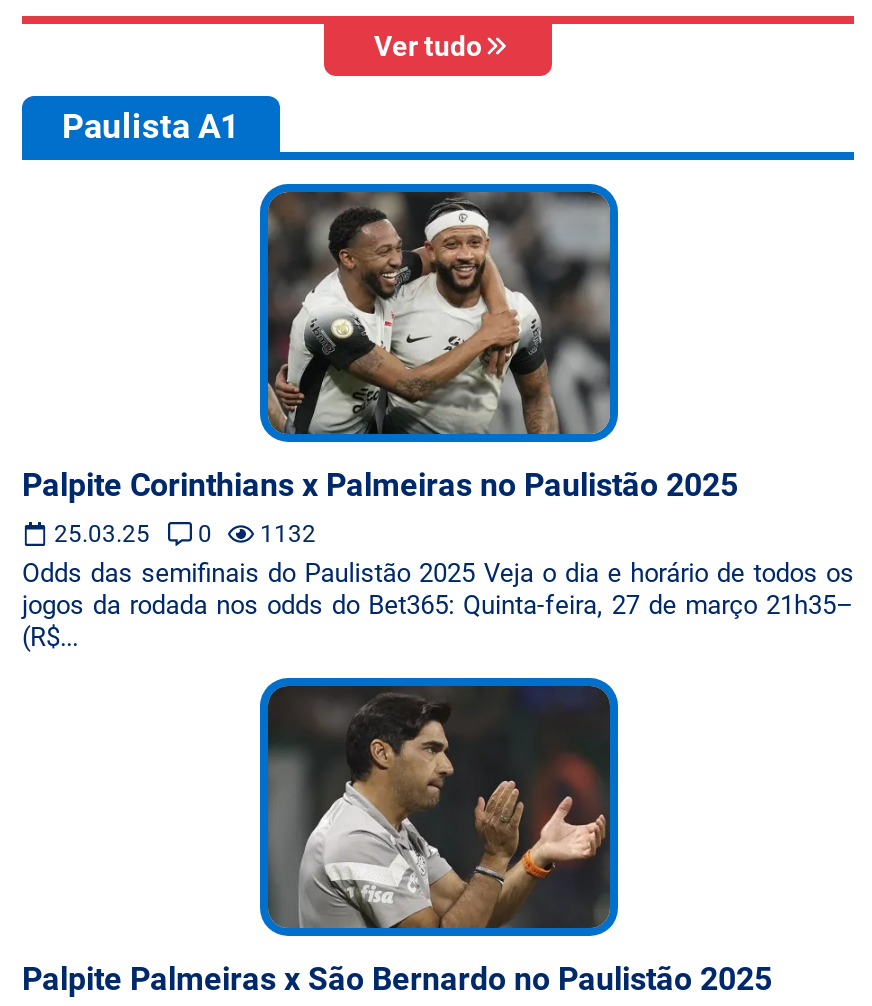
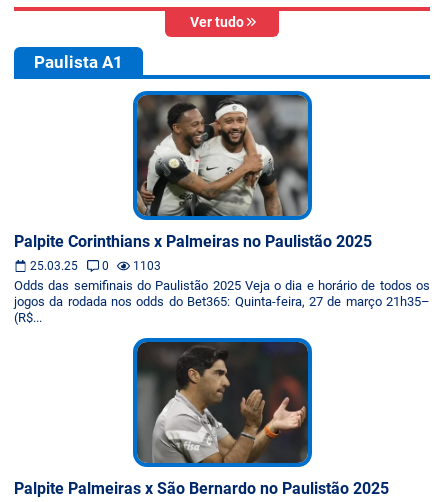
- 25.03.25 0 1132
+ 25.03.25 0 1103
